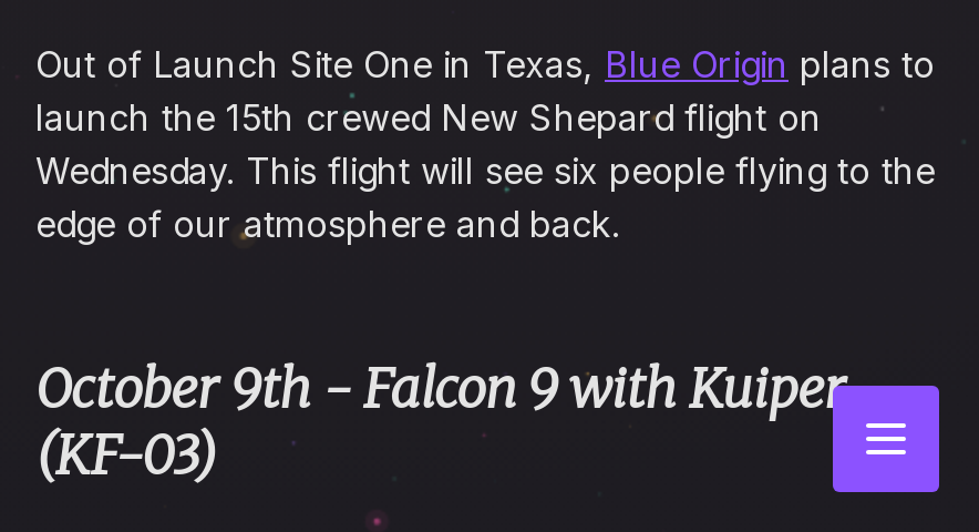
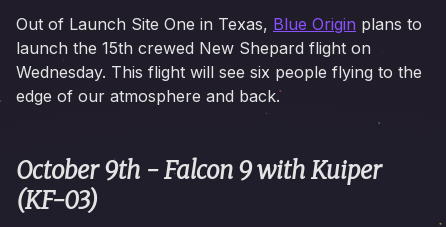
- [image]
